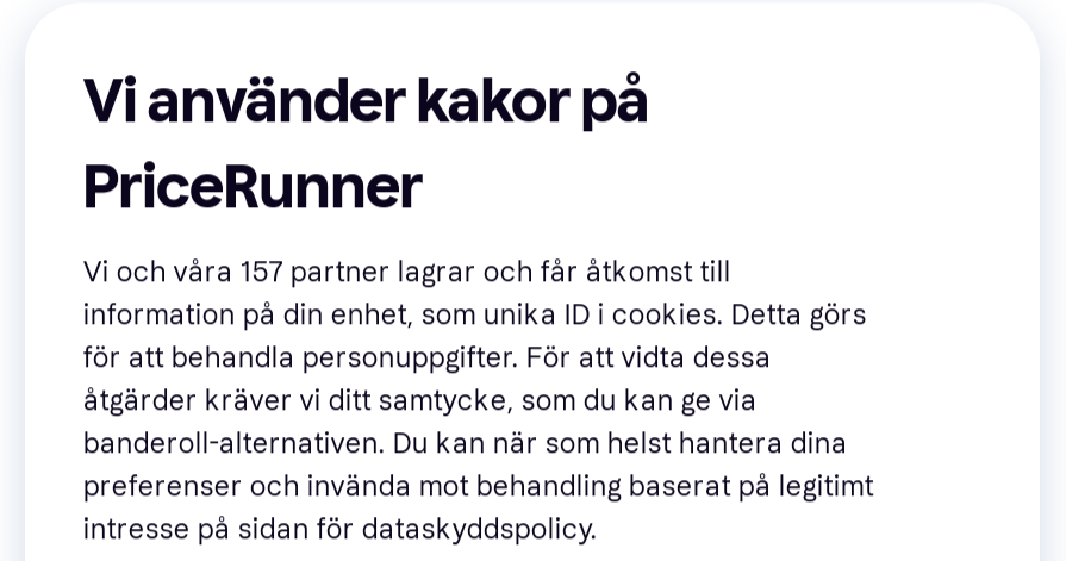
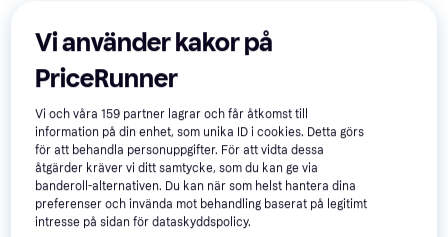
- Vi och våra 157 partner lagrar och får åtkomst till
+ Vi och våra 159 partner lagrar och får åtkomst till
